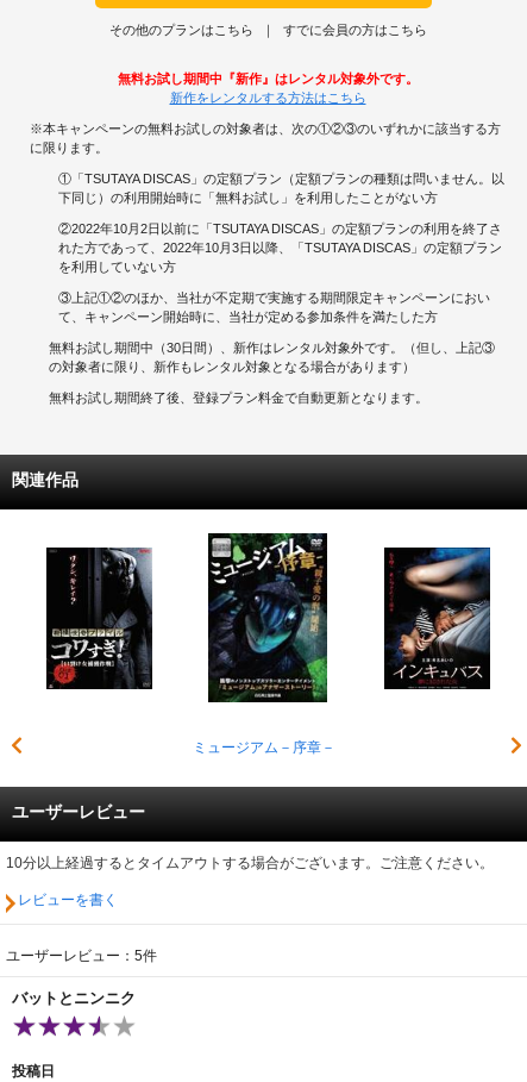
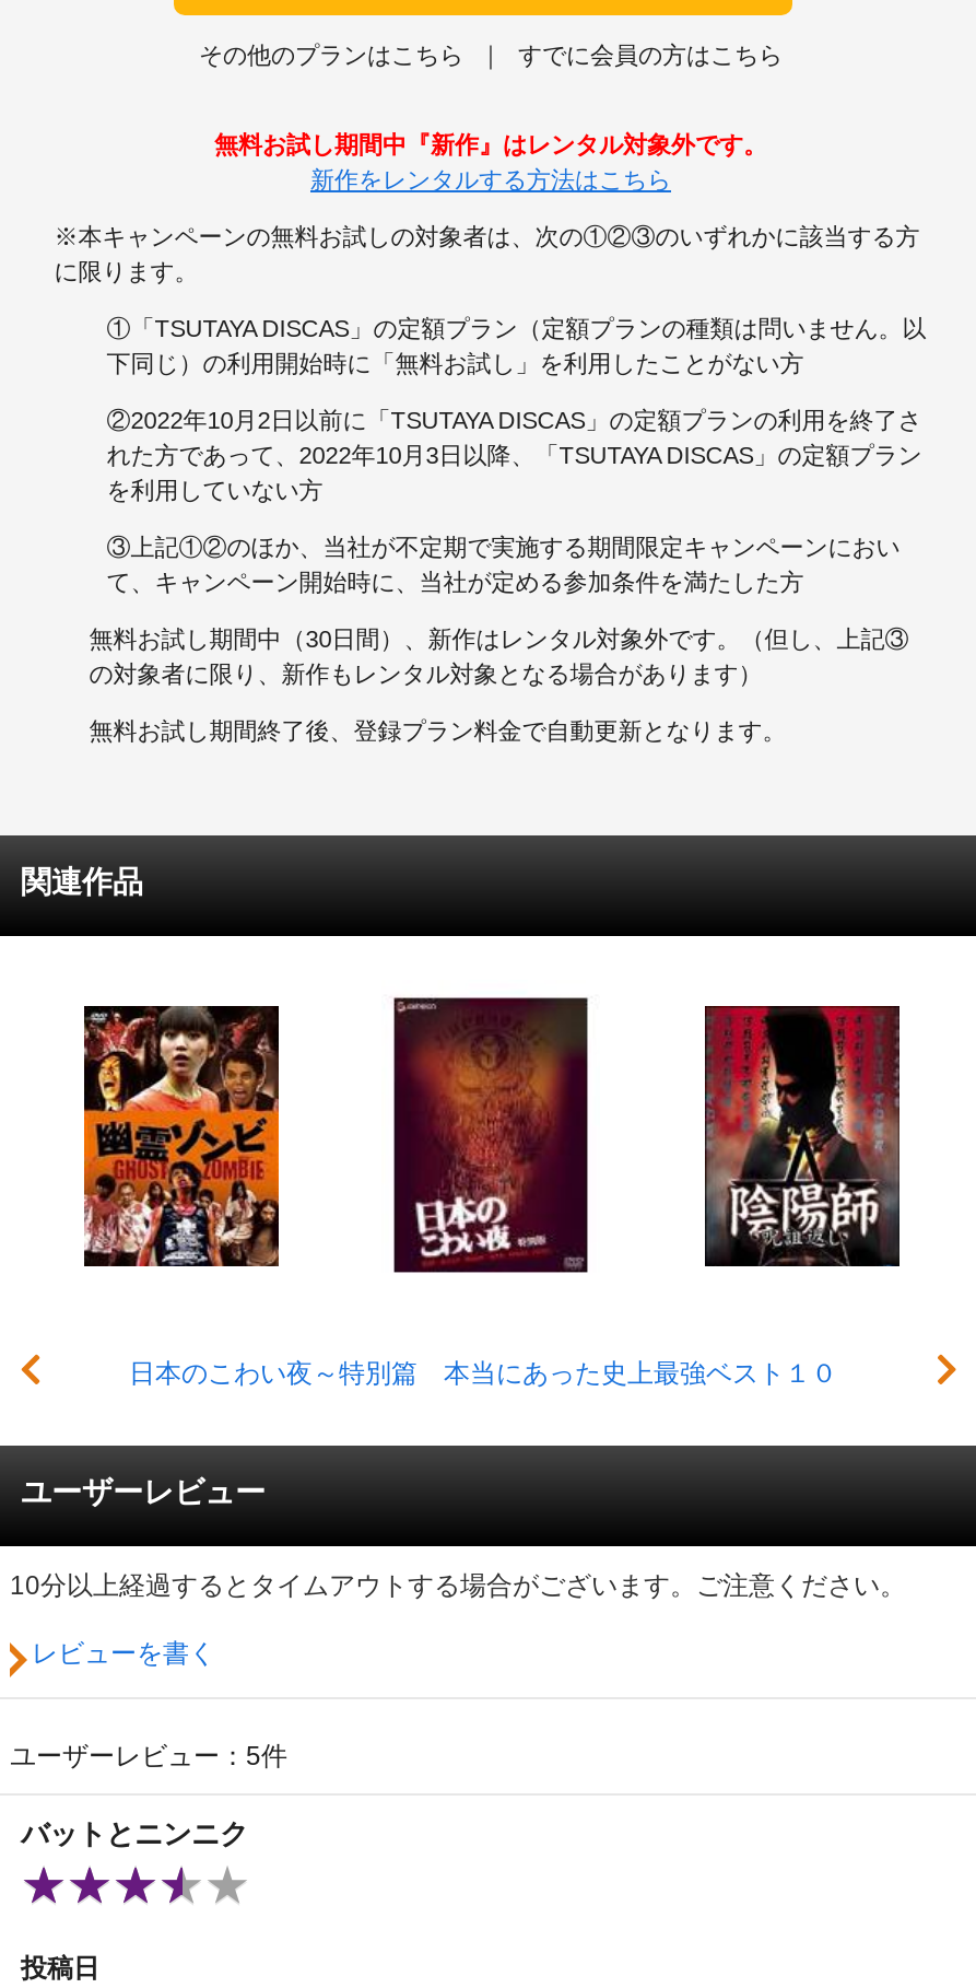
- [image]
- ミュージアム－序章－
+ [image]
+ 日本のこわい夜～特別篇 本当にあった史上最強ベスト１０

- [image]
+ [image]

- [image]
+ [image]
